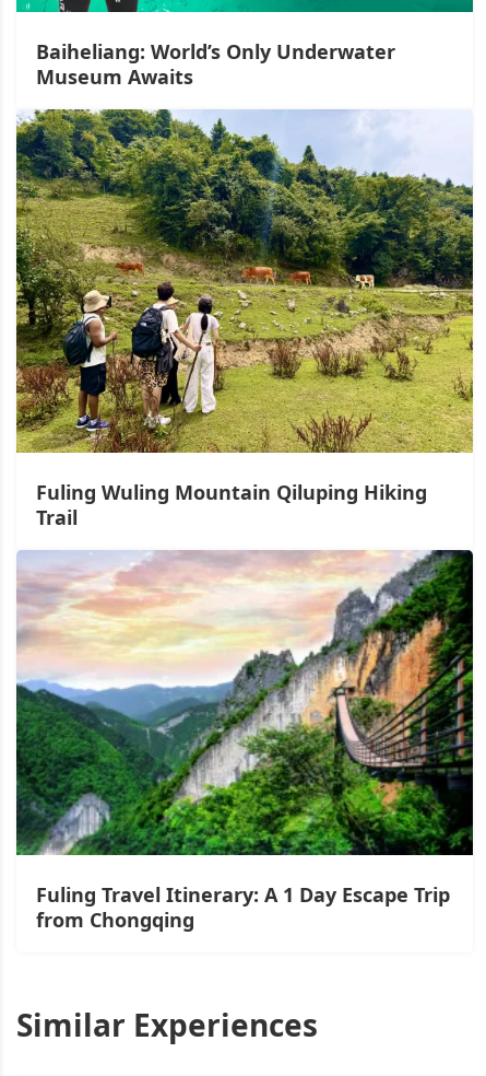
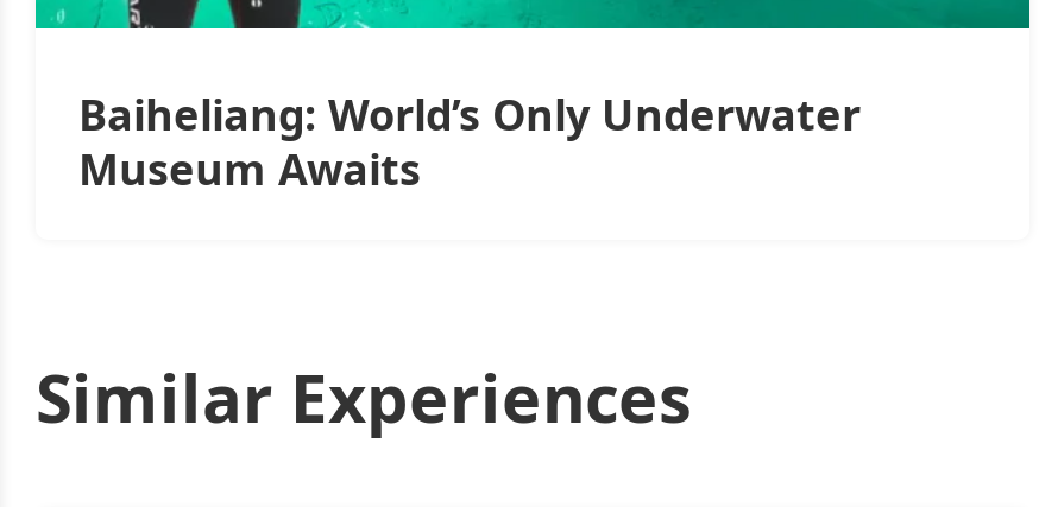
- [image]
- Fuling Wuling Mountain Qiluping Hiking
- Trail

- [image]
- Fuling Travel Itinerary: A 1 Day Escape Trip
- from Chongqing
